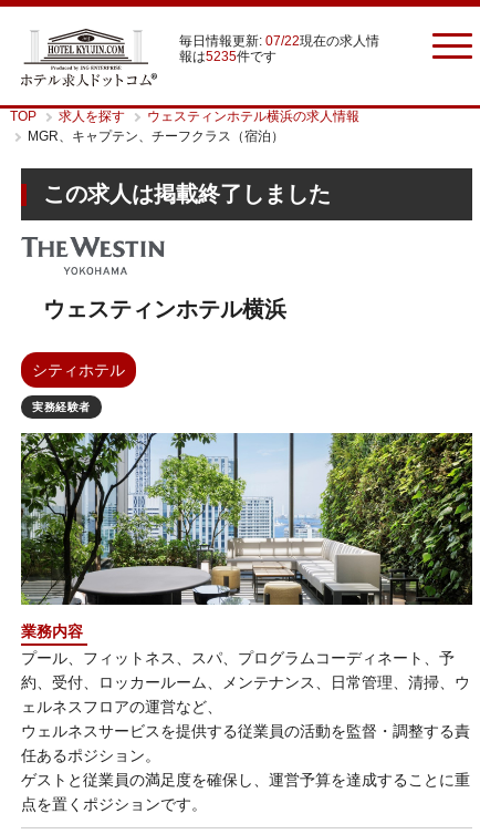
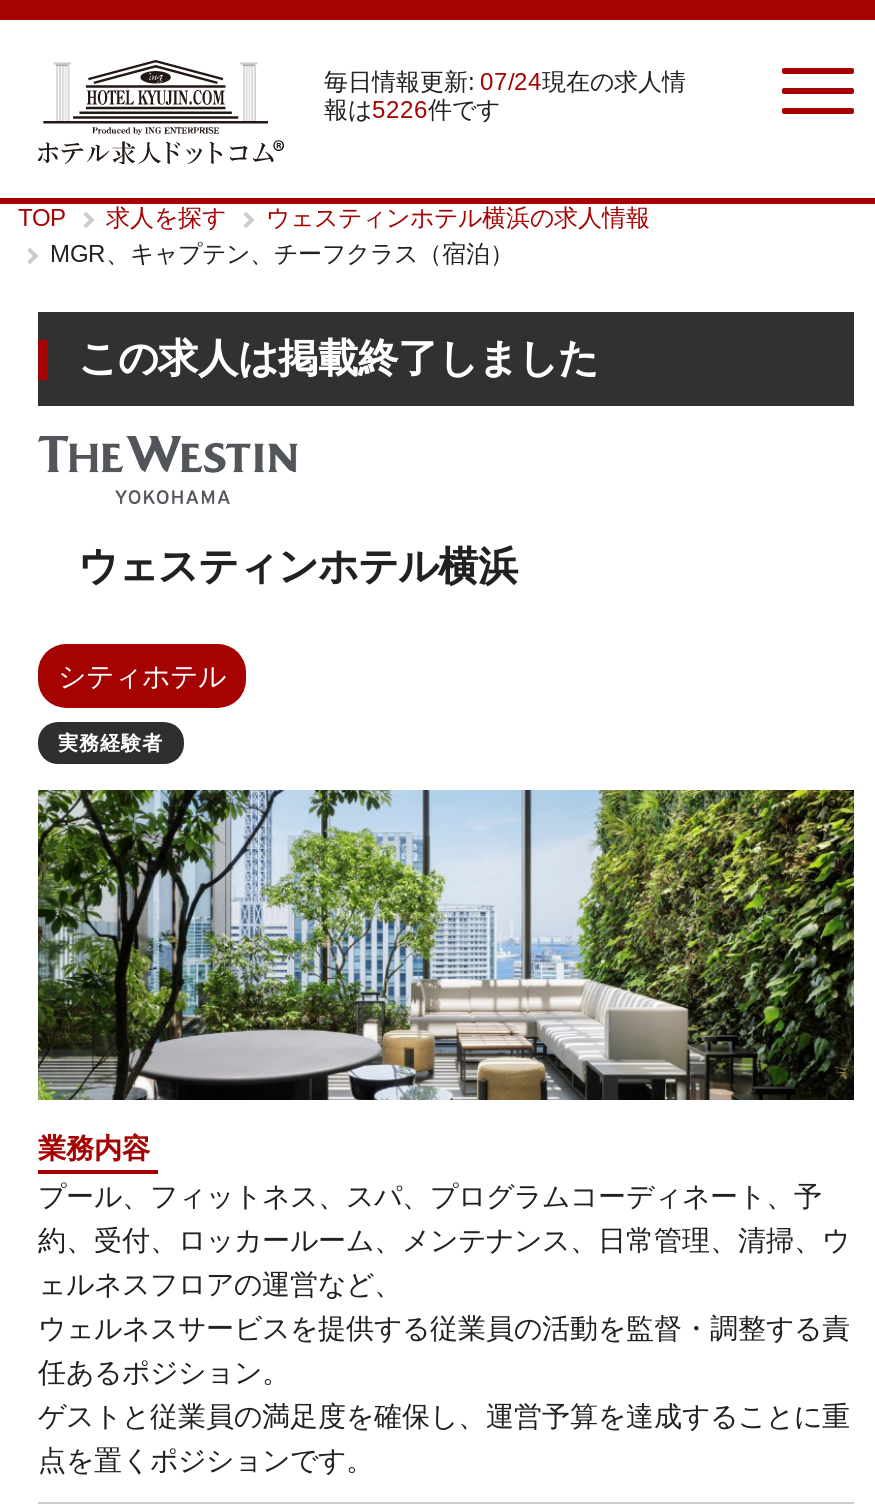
- 毎日情報更新: 07/22現在の求人情
+ 毎日情報更新: 07/24現在の求人情

- 報は5235件です
+ 報は5226件です
